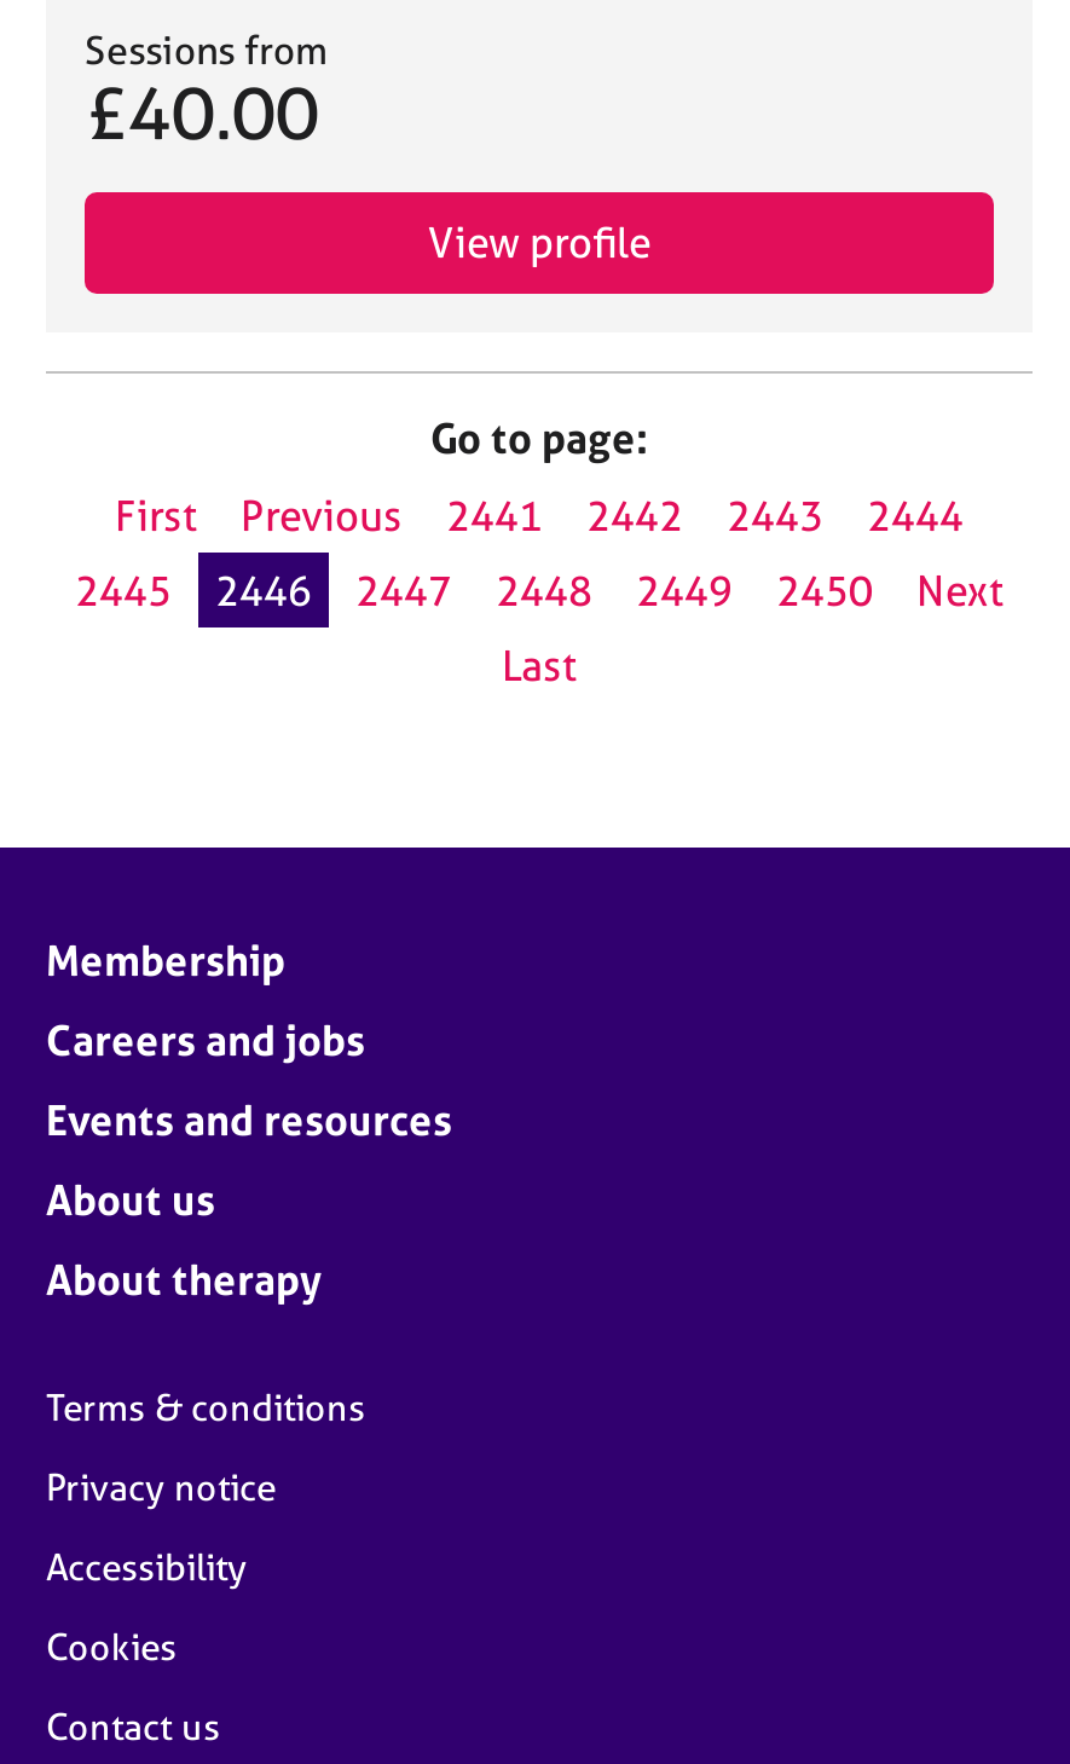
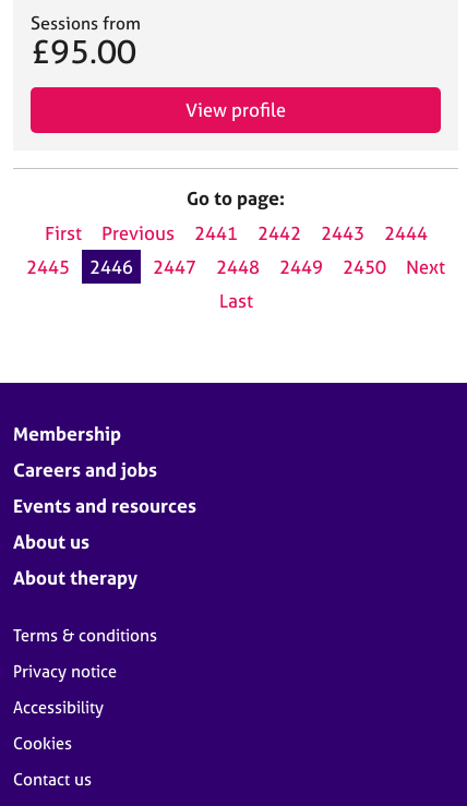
- £40.00
+ £95.00
